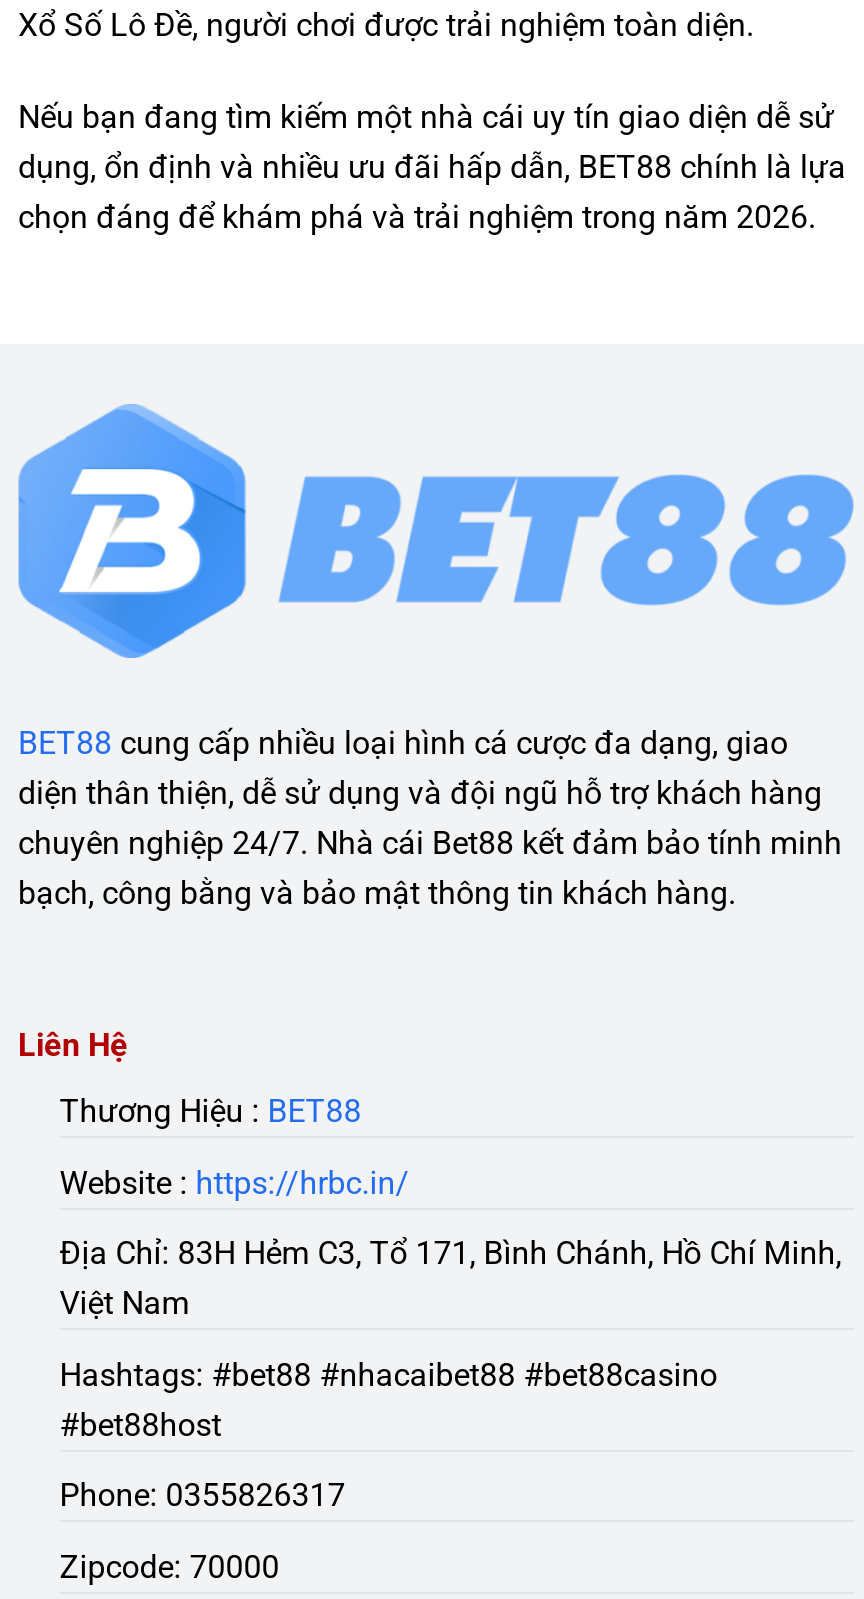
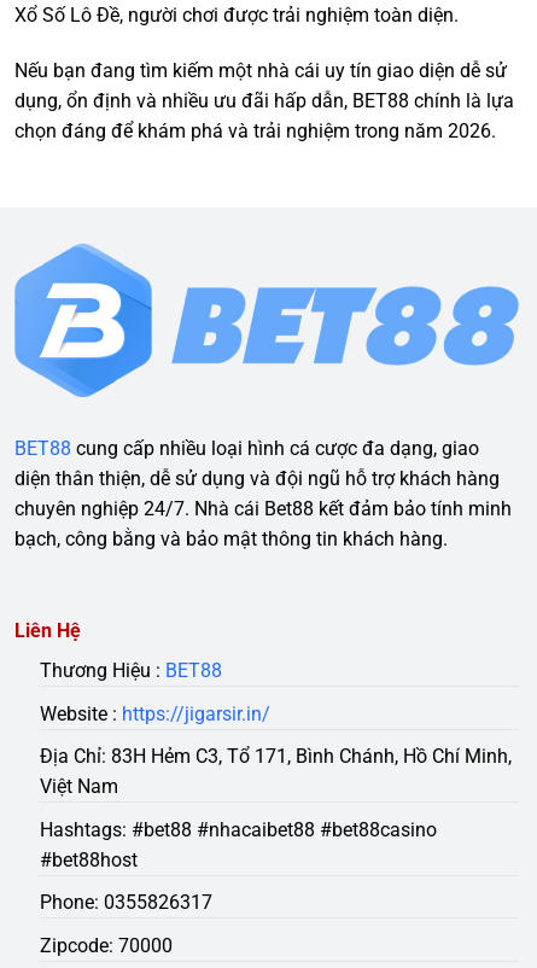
- Website : https://hrbc.in/
+ Website : https://jigarsir.in/
